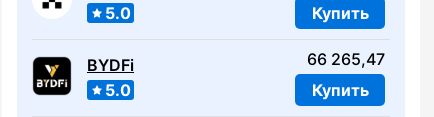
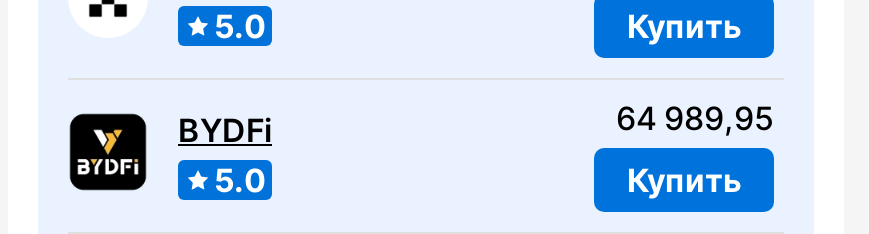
- 66 265,47
+ 64 989,95
